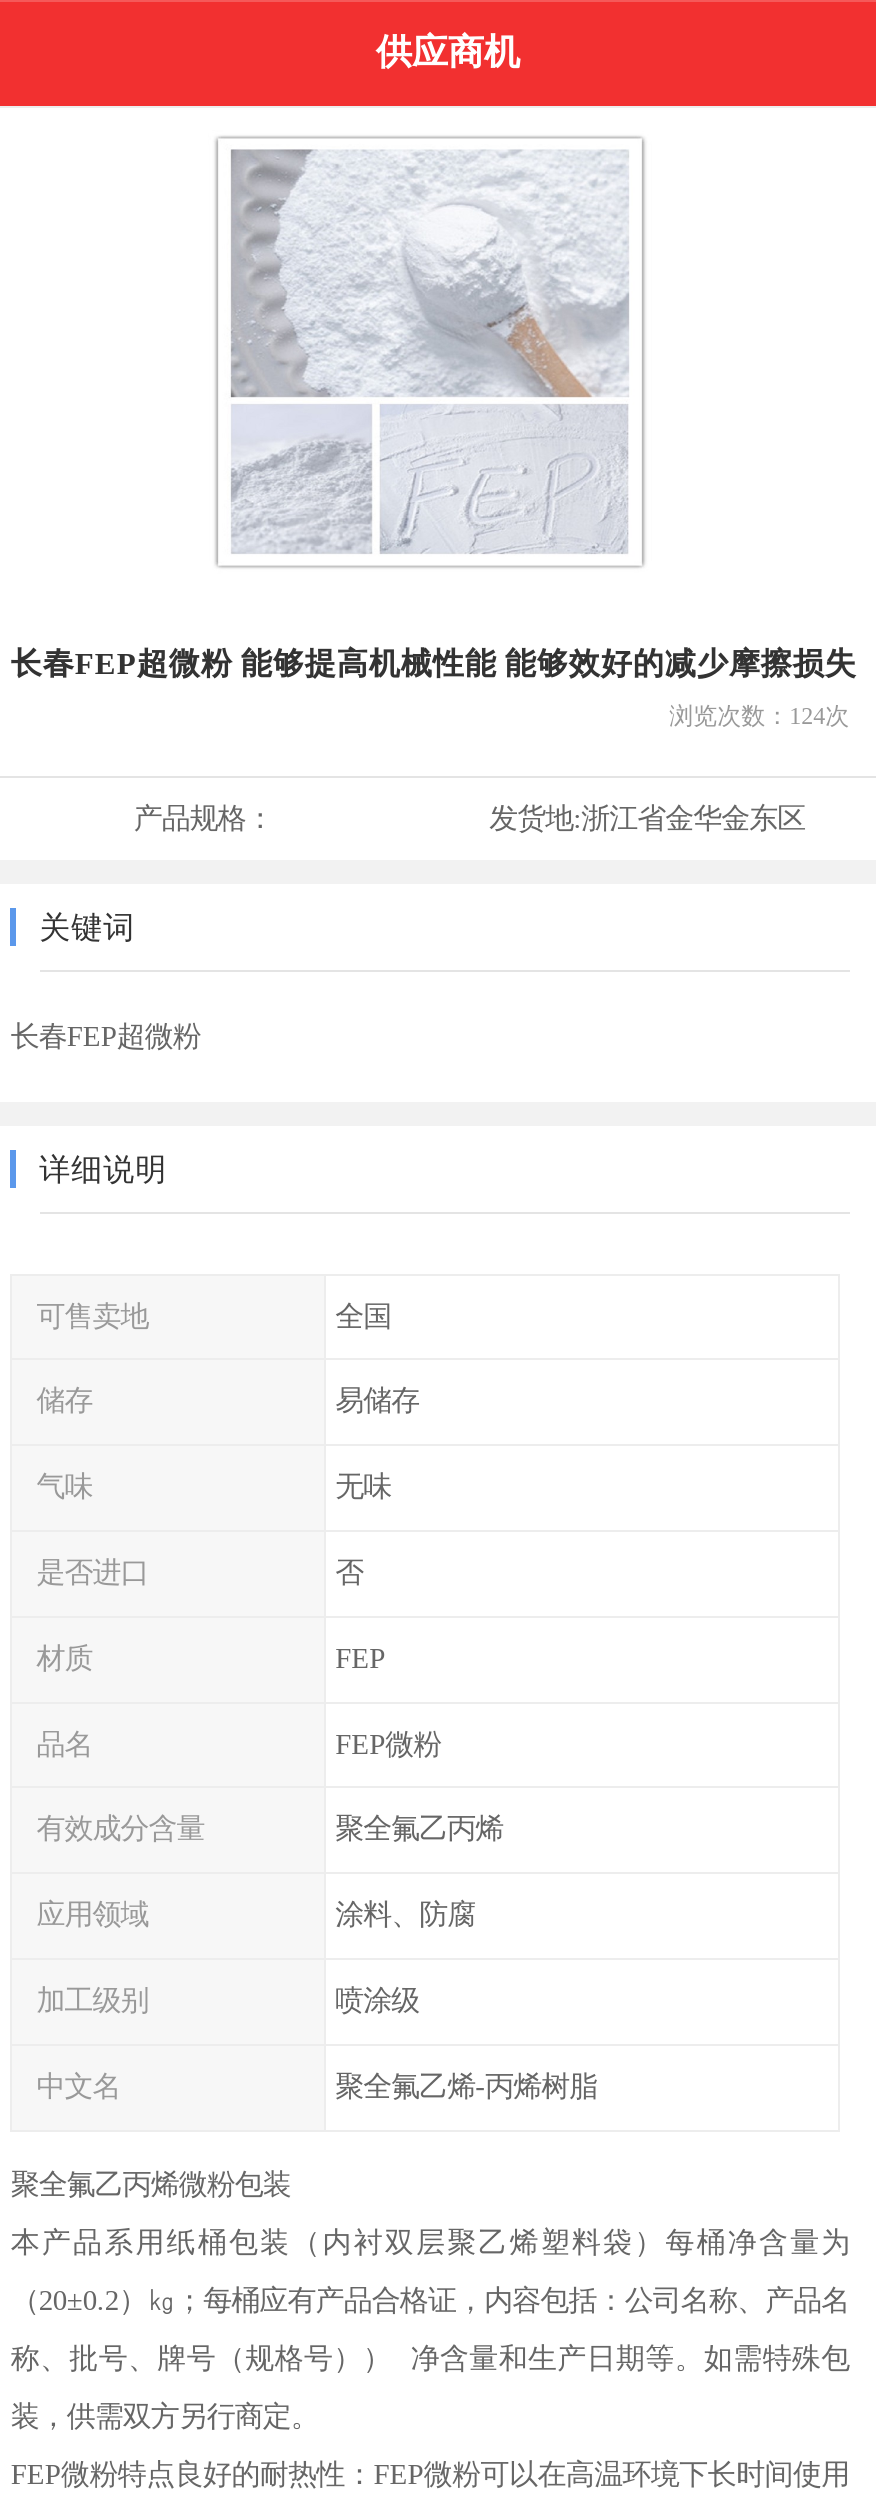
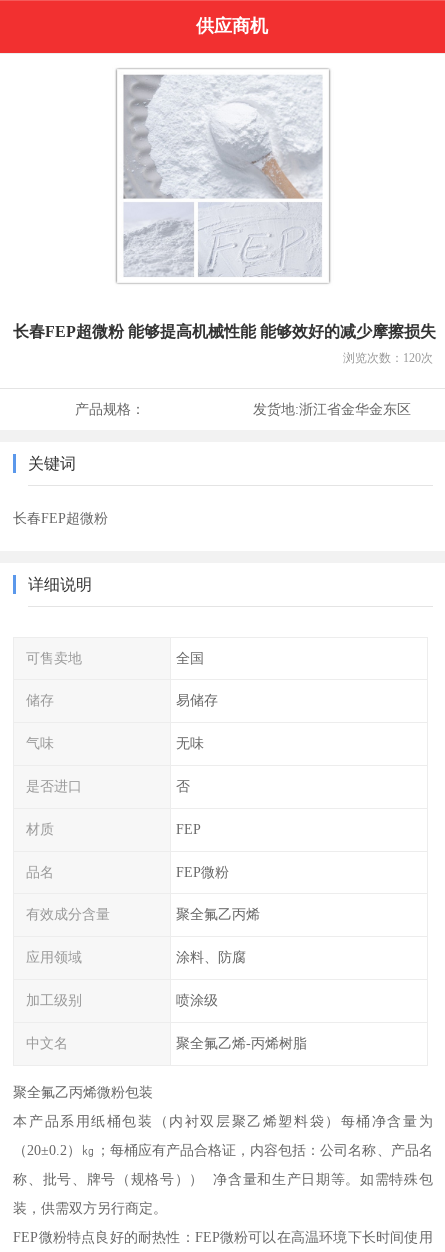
- 浏览次数：124次
+ 浏览次数：120次
